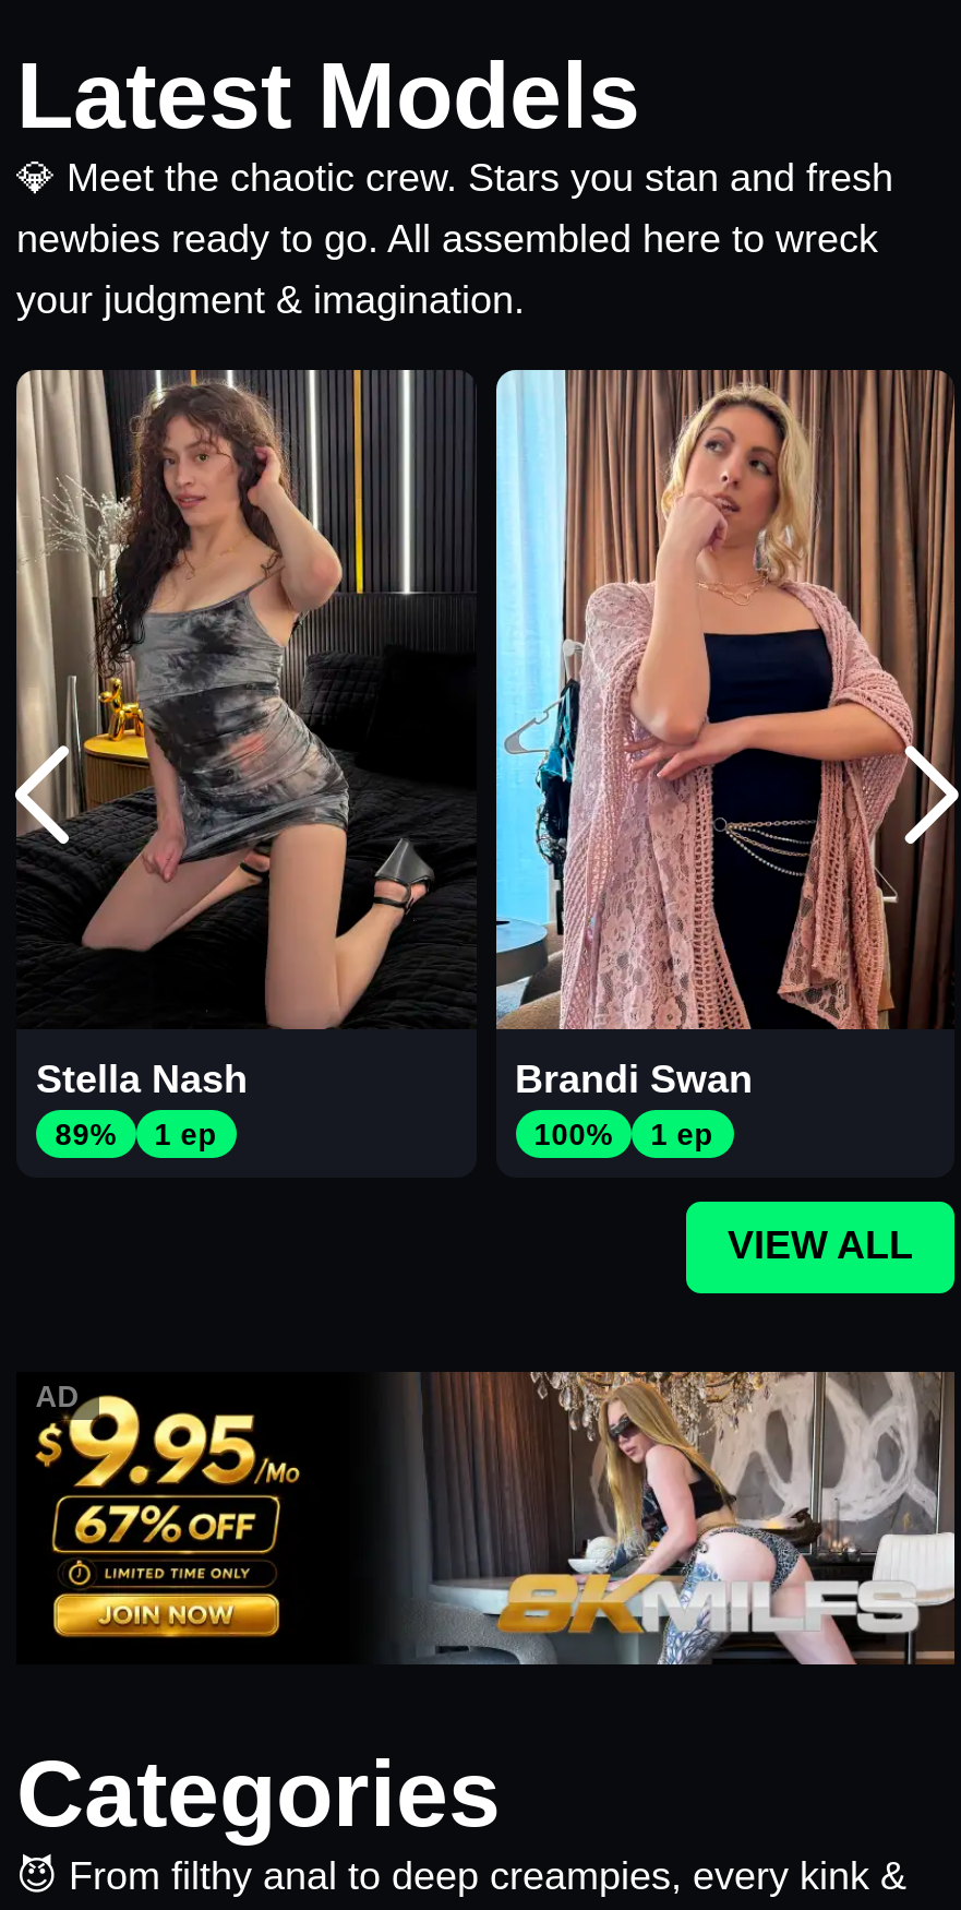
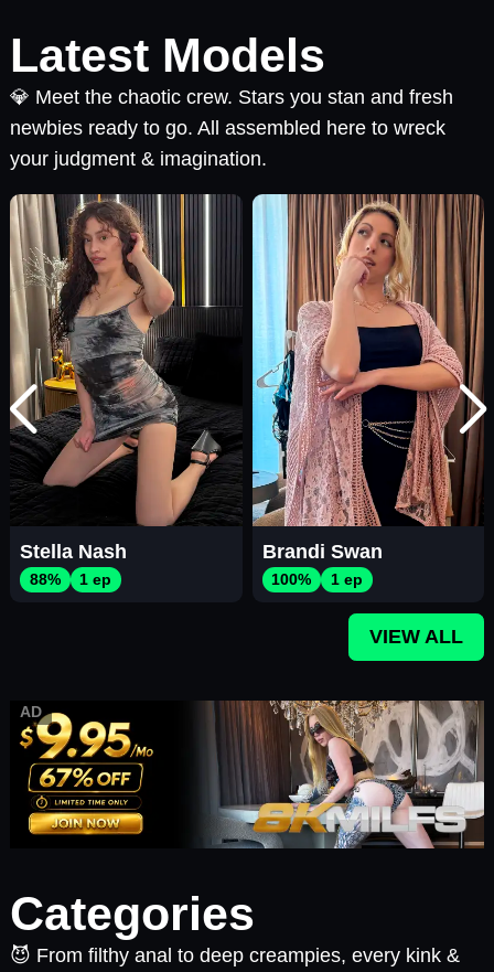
- 89% 1 ep
+ 88% 1 ep
